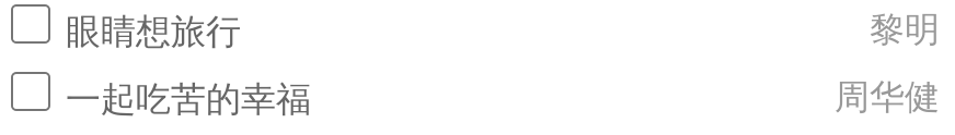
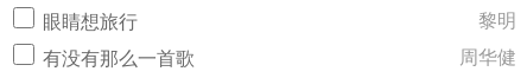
- 一起吃苦的幸福
+ 有没有那么一首歌
